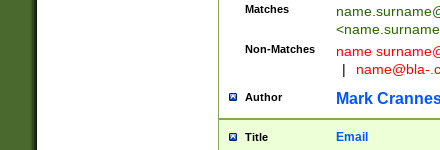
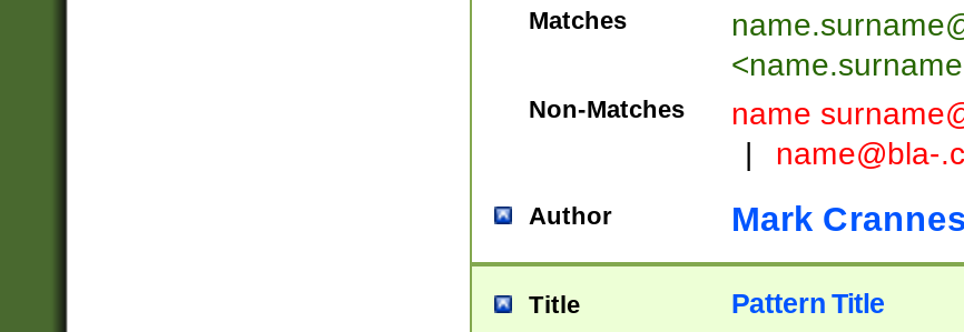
- Email
+ Pattern Title
